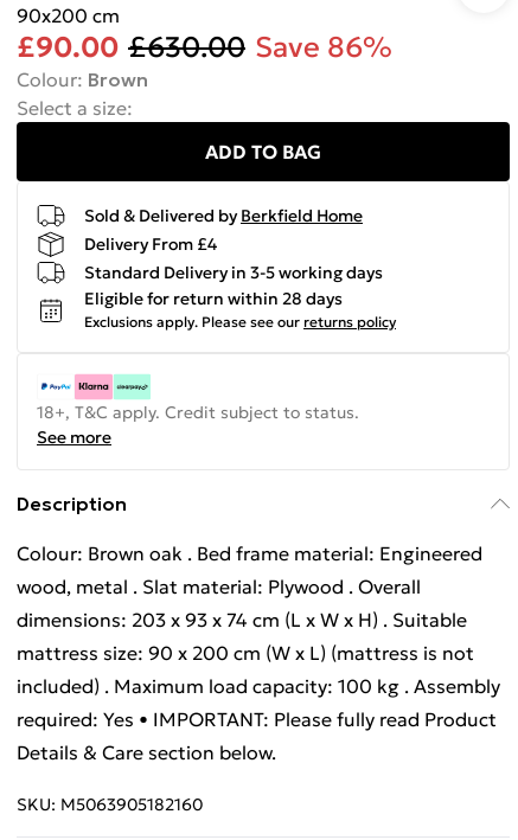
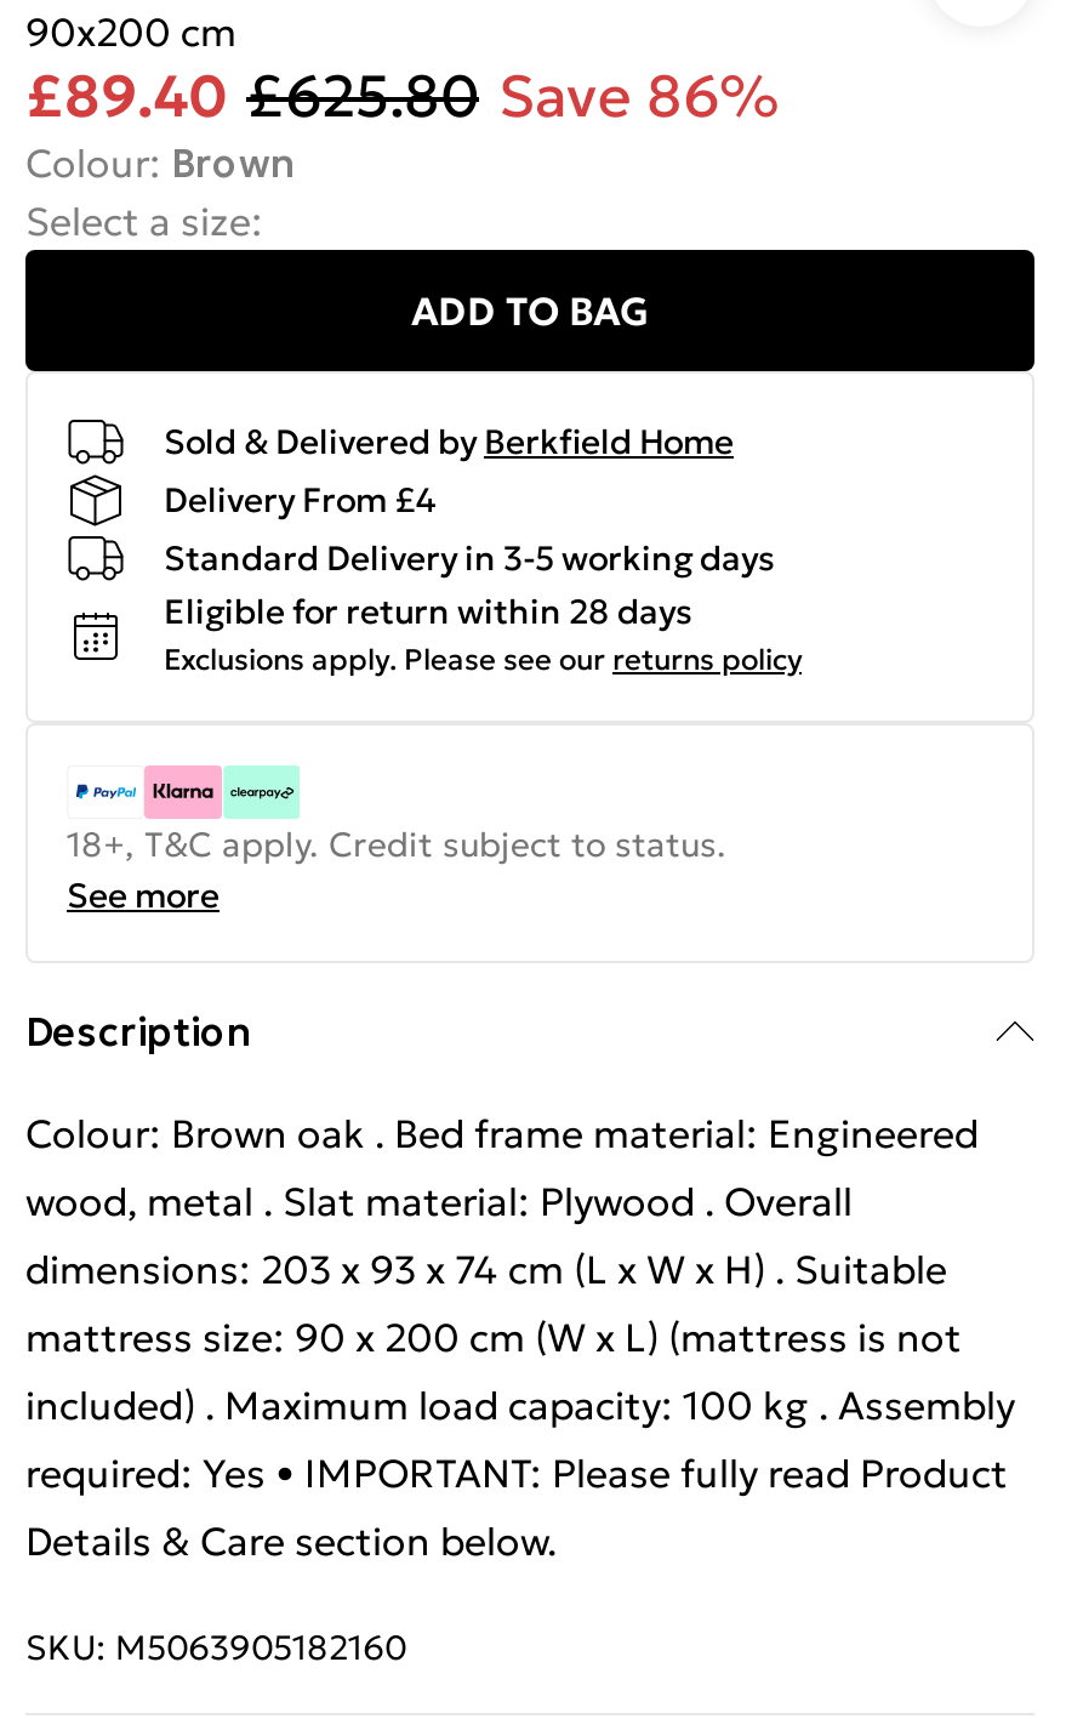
- £90.00 £630.00 Save 86%
+ £89.40 £625.80 Save 86%
